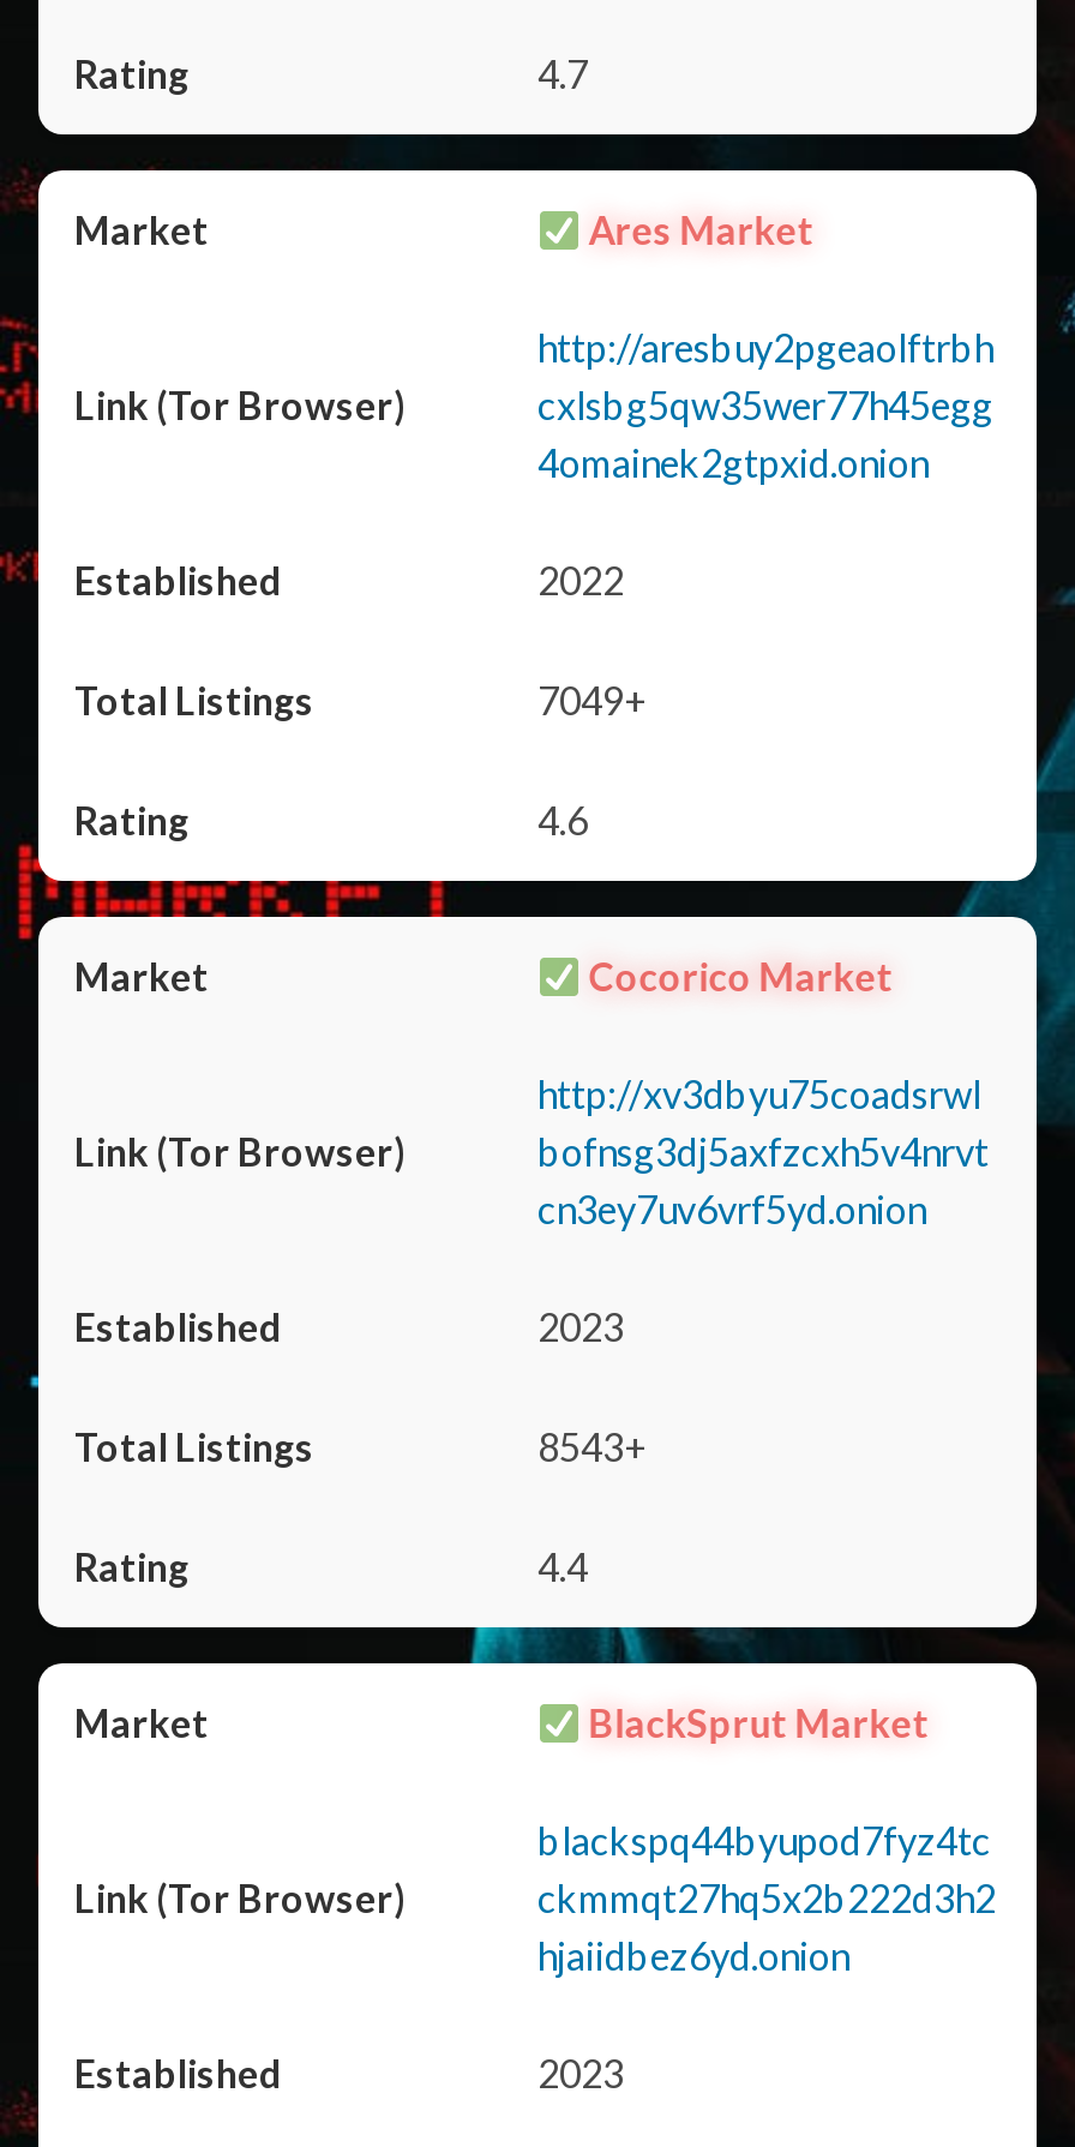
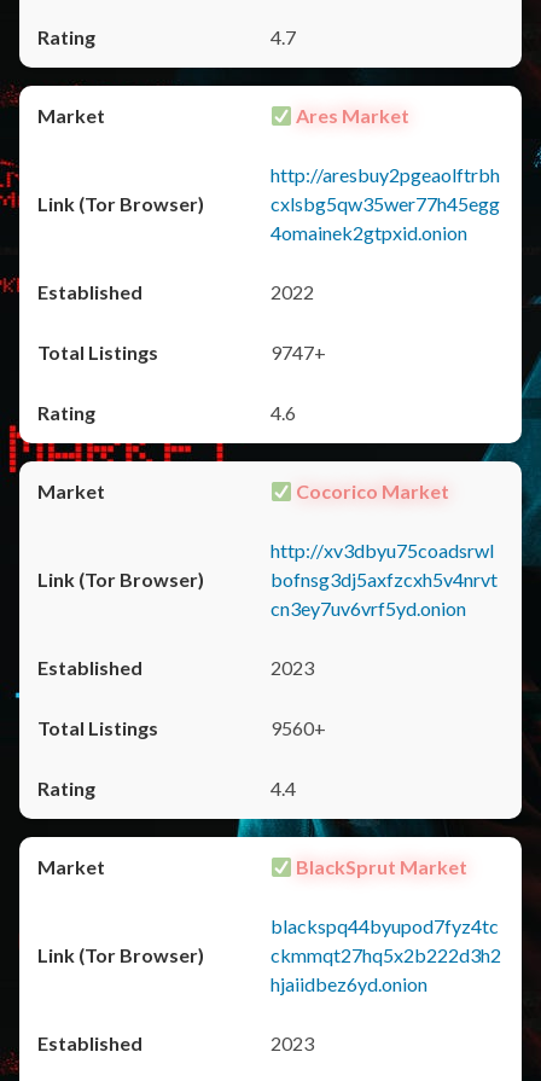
- 7049+
+ 9747+

- 8543+
+ 9560+
